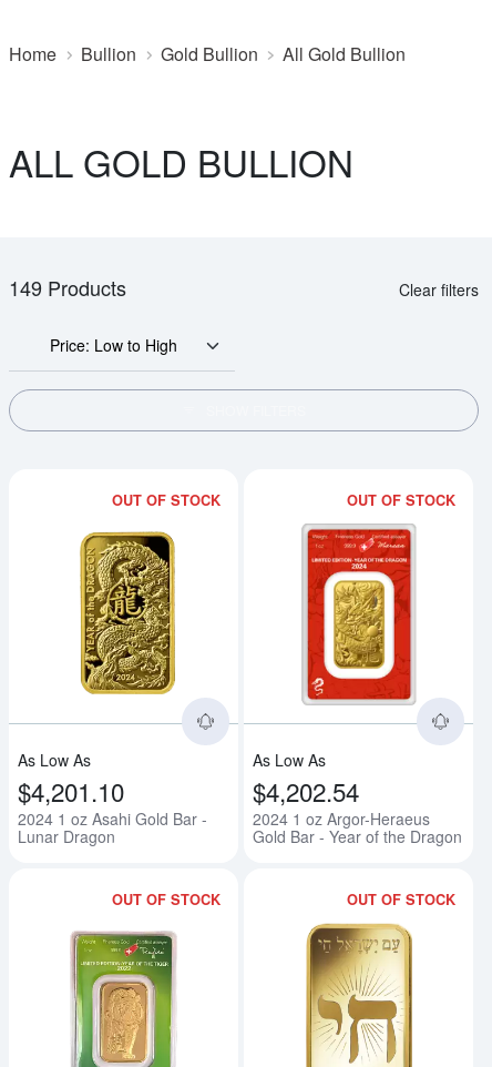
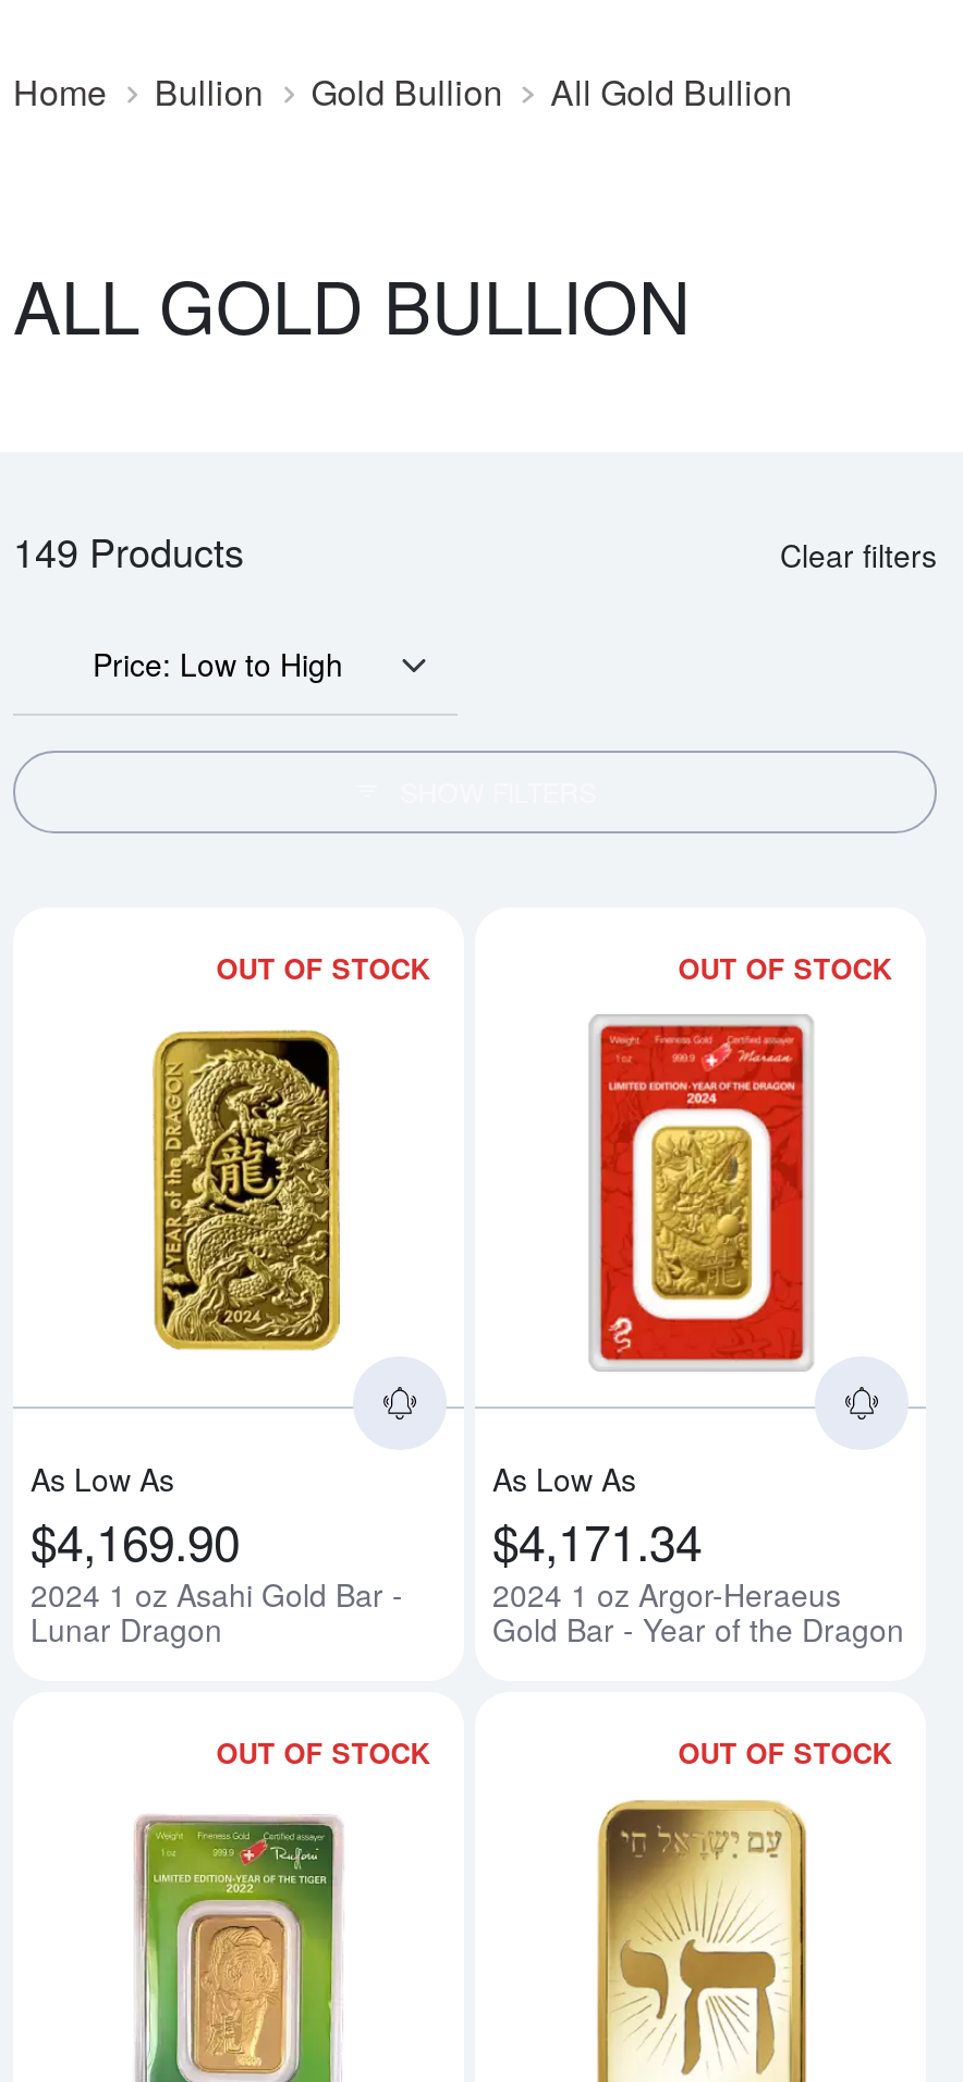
- $4,201.10
+ $4,169.90

- $4,202.54
+ $4,171.34
